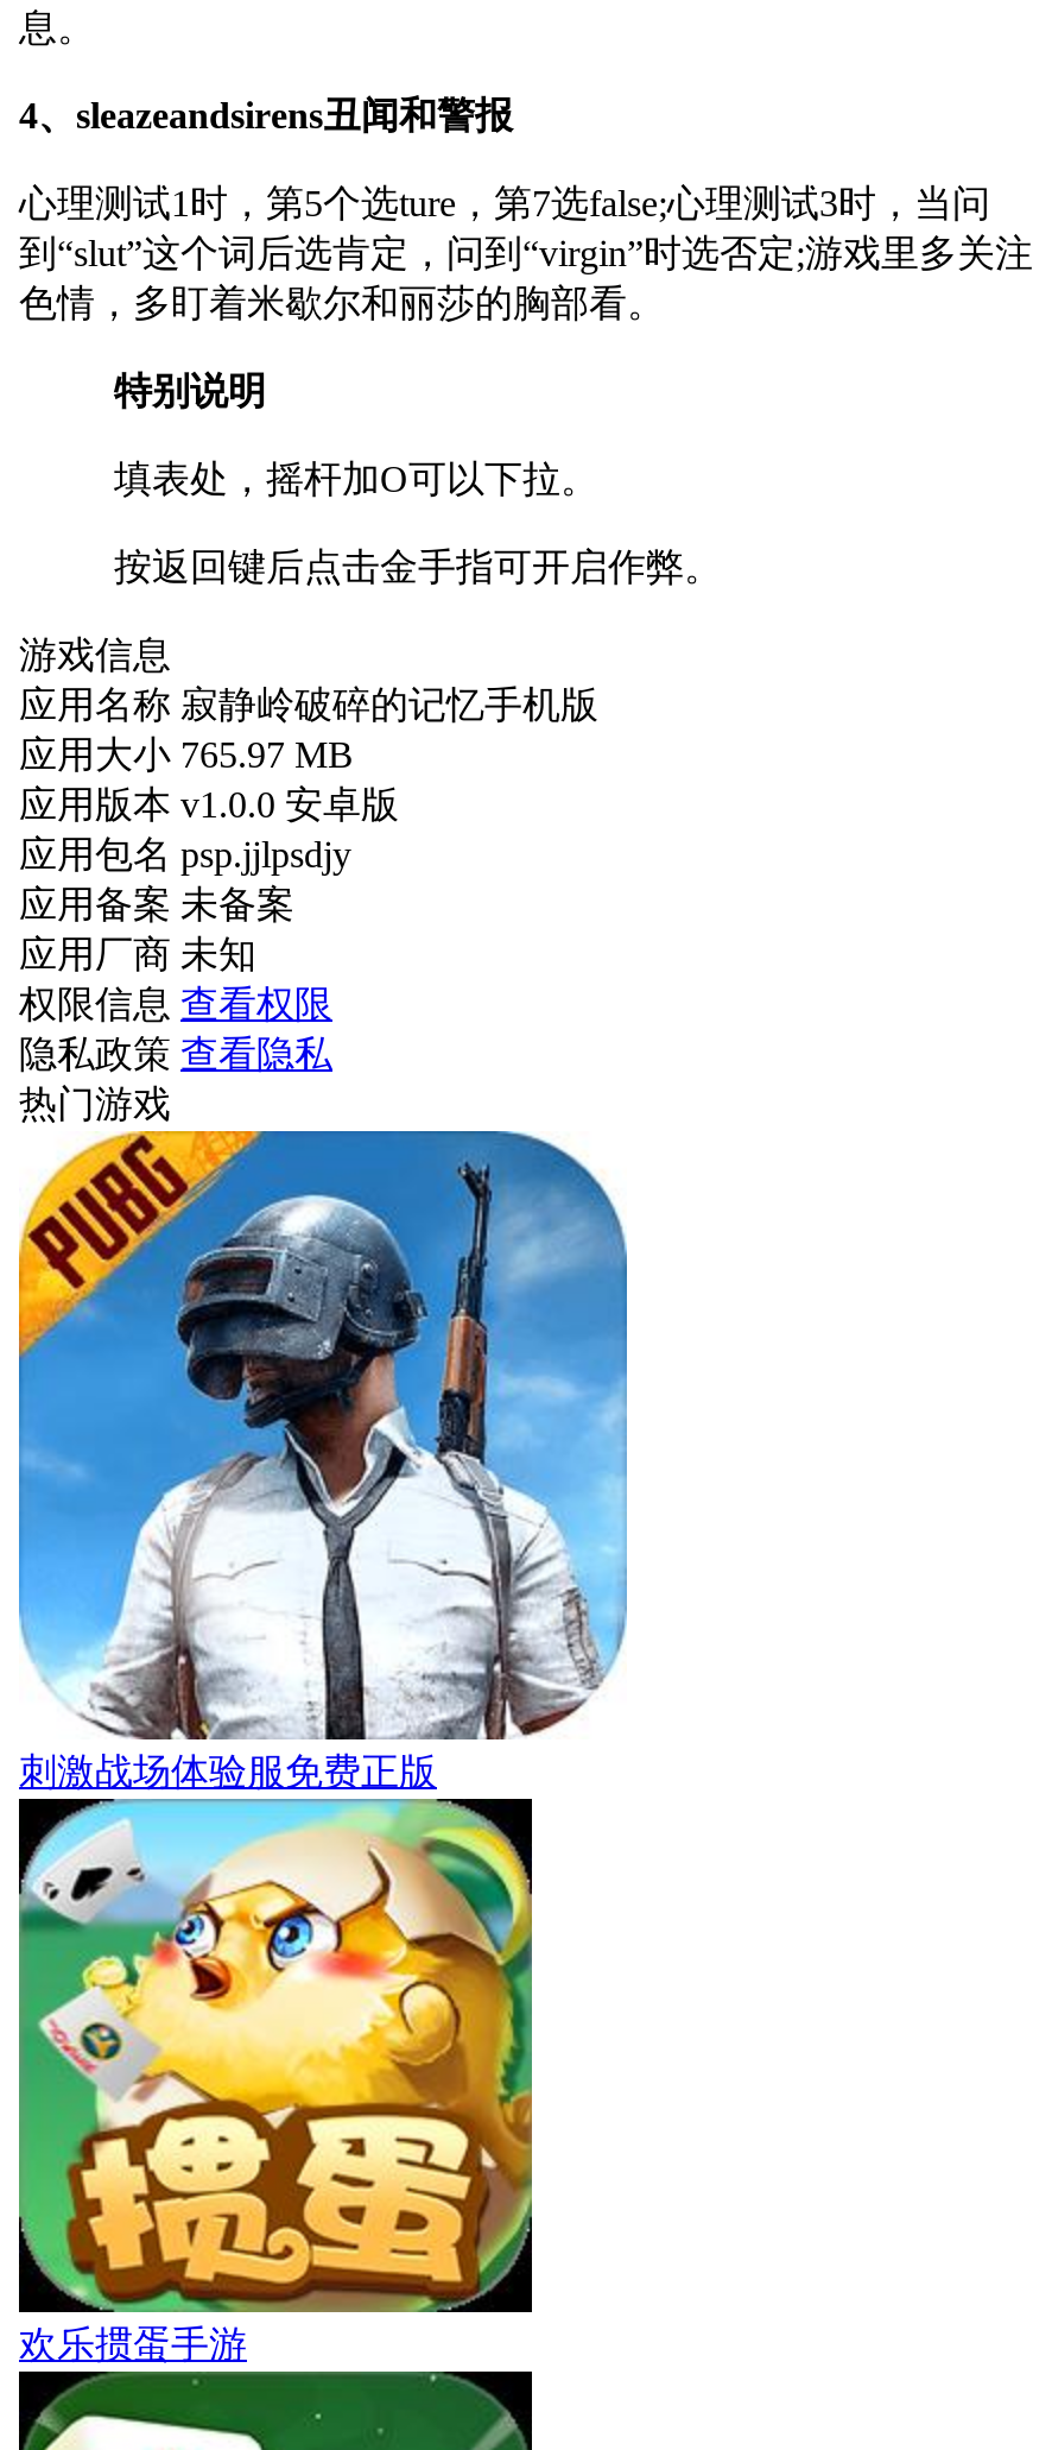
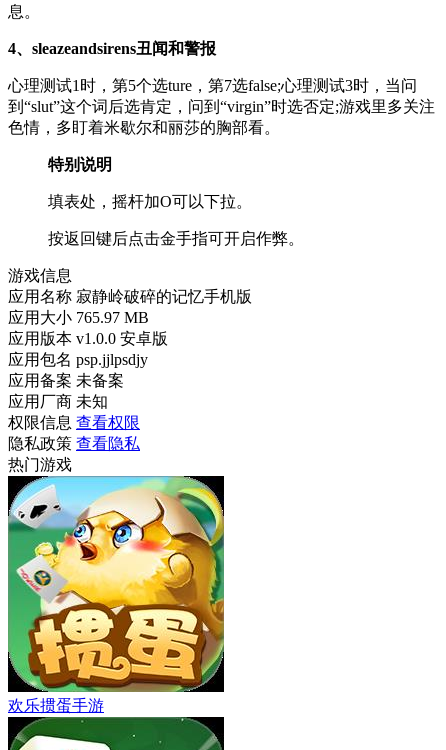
- [image]
- 刺激战场体验服免费正版
